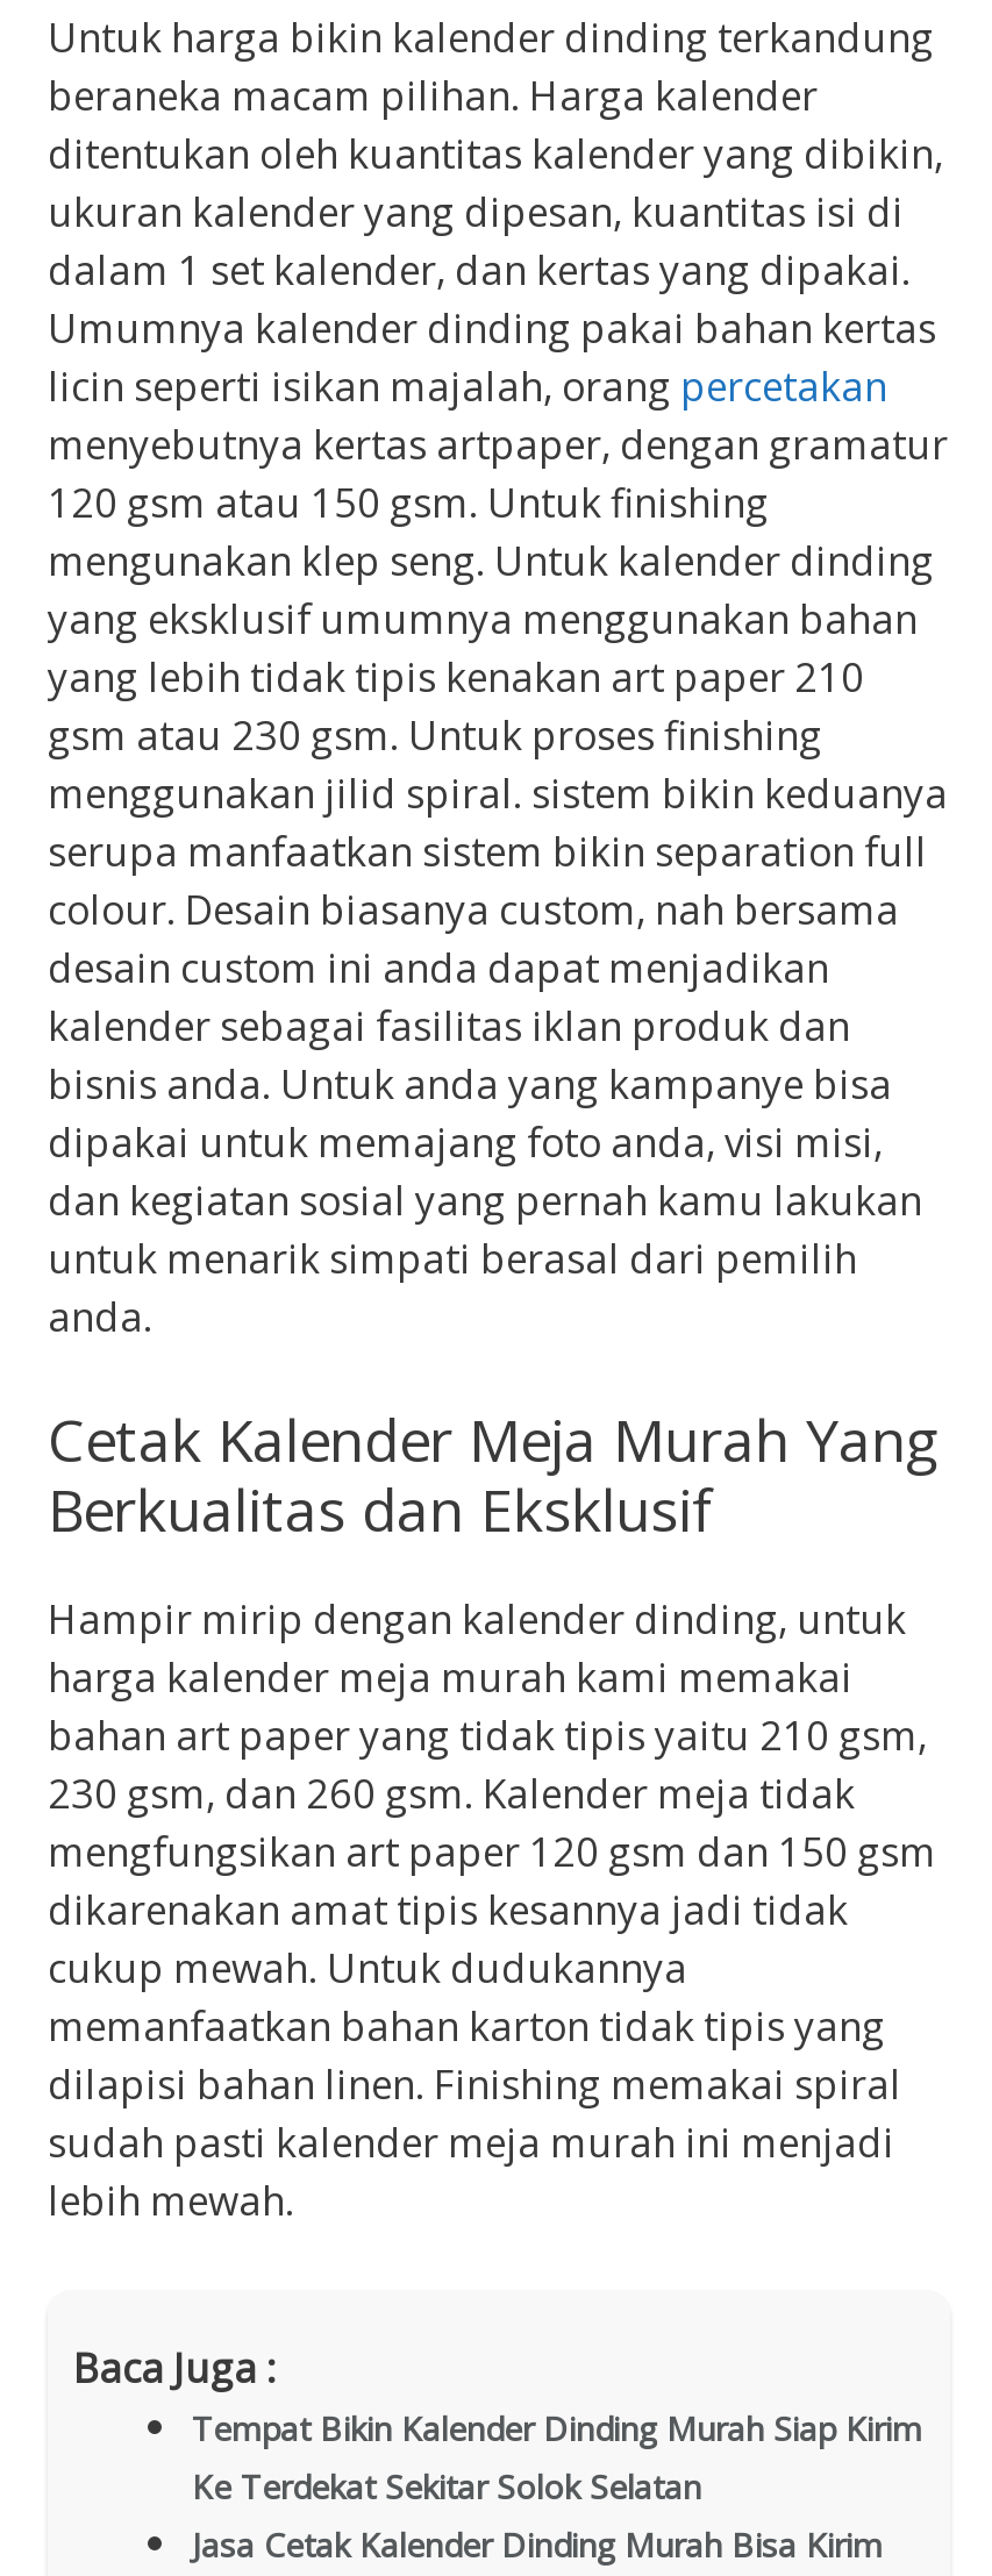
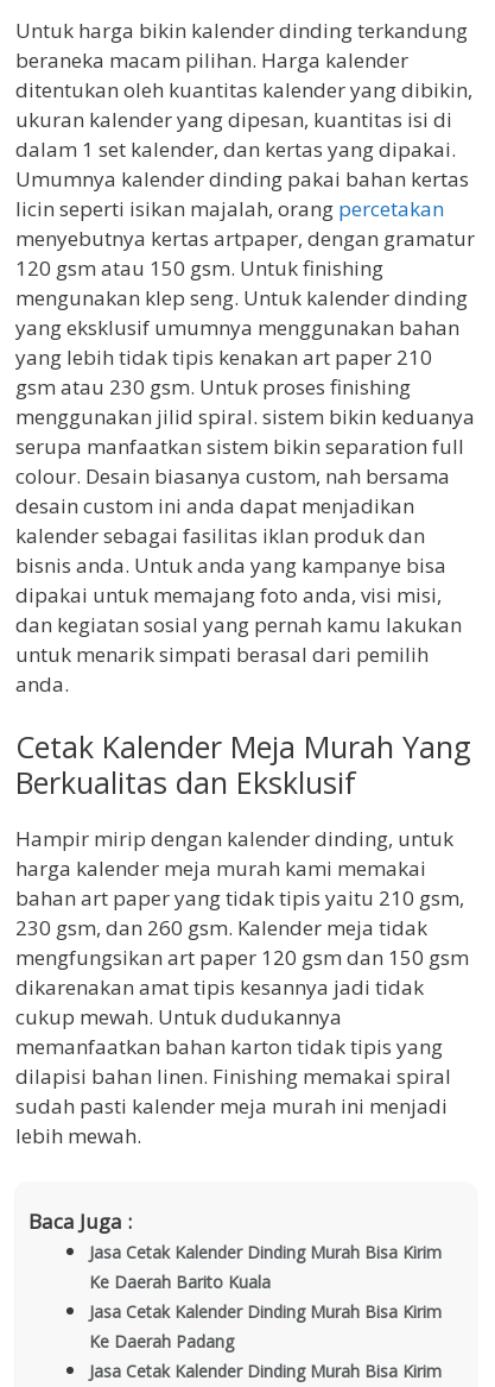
- Tempat Bikin Kalender Dinding Murah Siap Kirim
- Ke Terdekat Sekitar Solok Selatan
+ Jasa Cetak Kalender Dinding Murah Bisa Kirim
+ Ke Daerah Barito Kuala
+ Jasa Cetak Kalender Dinding Murah Bisa Kirim
+ Ke Daerah Padang
